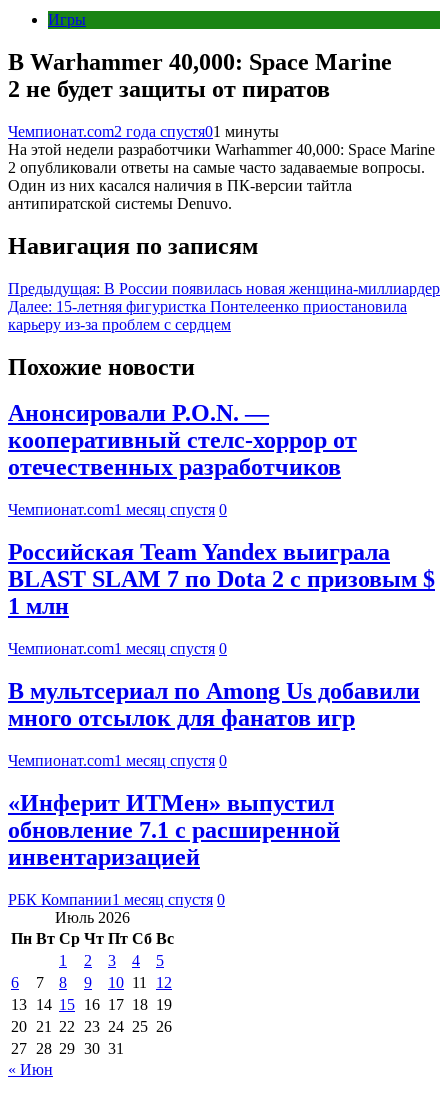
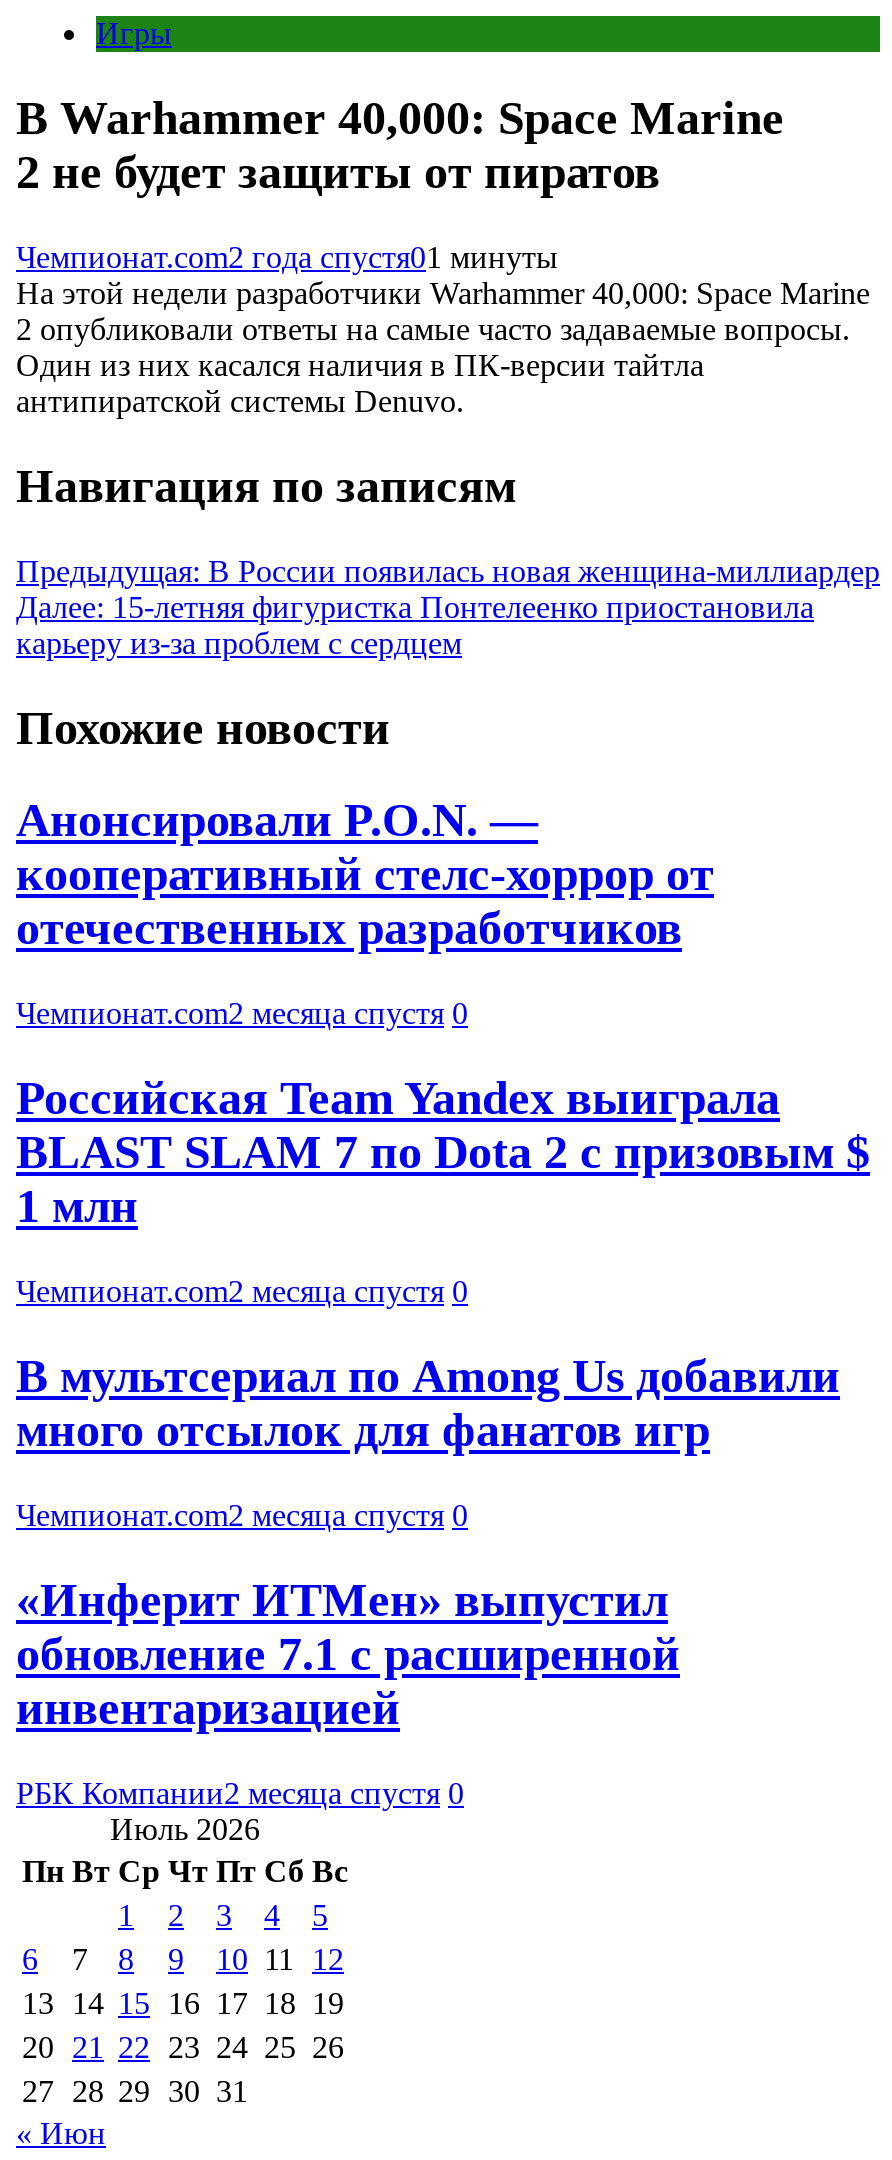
- Чемпионат.com1 месяц спустя 0
+ Чемпионат.com2 месяца спустя 0

- Чемпионат.com1 месяц спустя 0
+ Чемпионат.com2 месяца спустя 0

- Чемпионат.com1 месяц спустя 0
+ Чемпионат.com2 месяца спустя 0

- РБК Компании1 месяц спустя 0
+ РБК Компании2 месяца спустя 0
